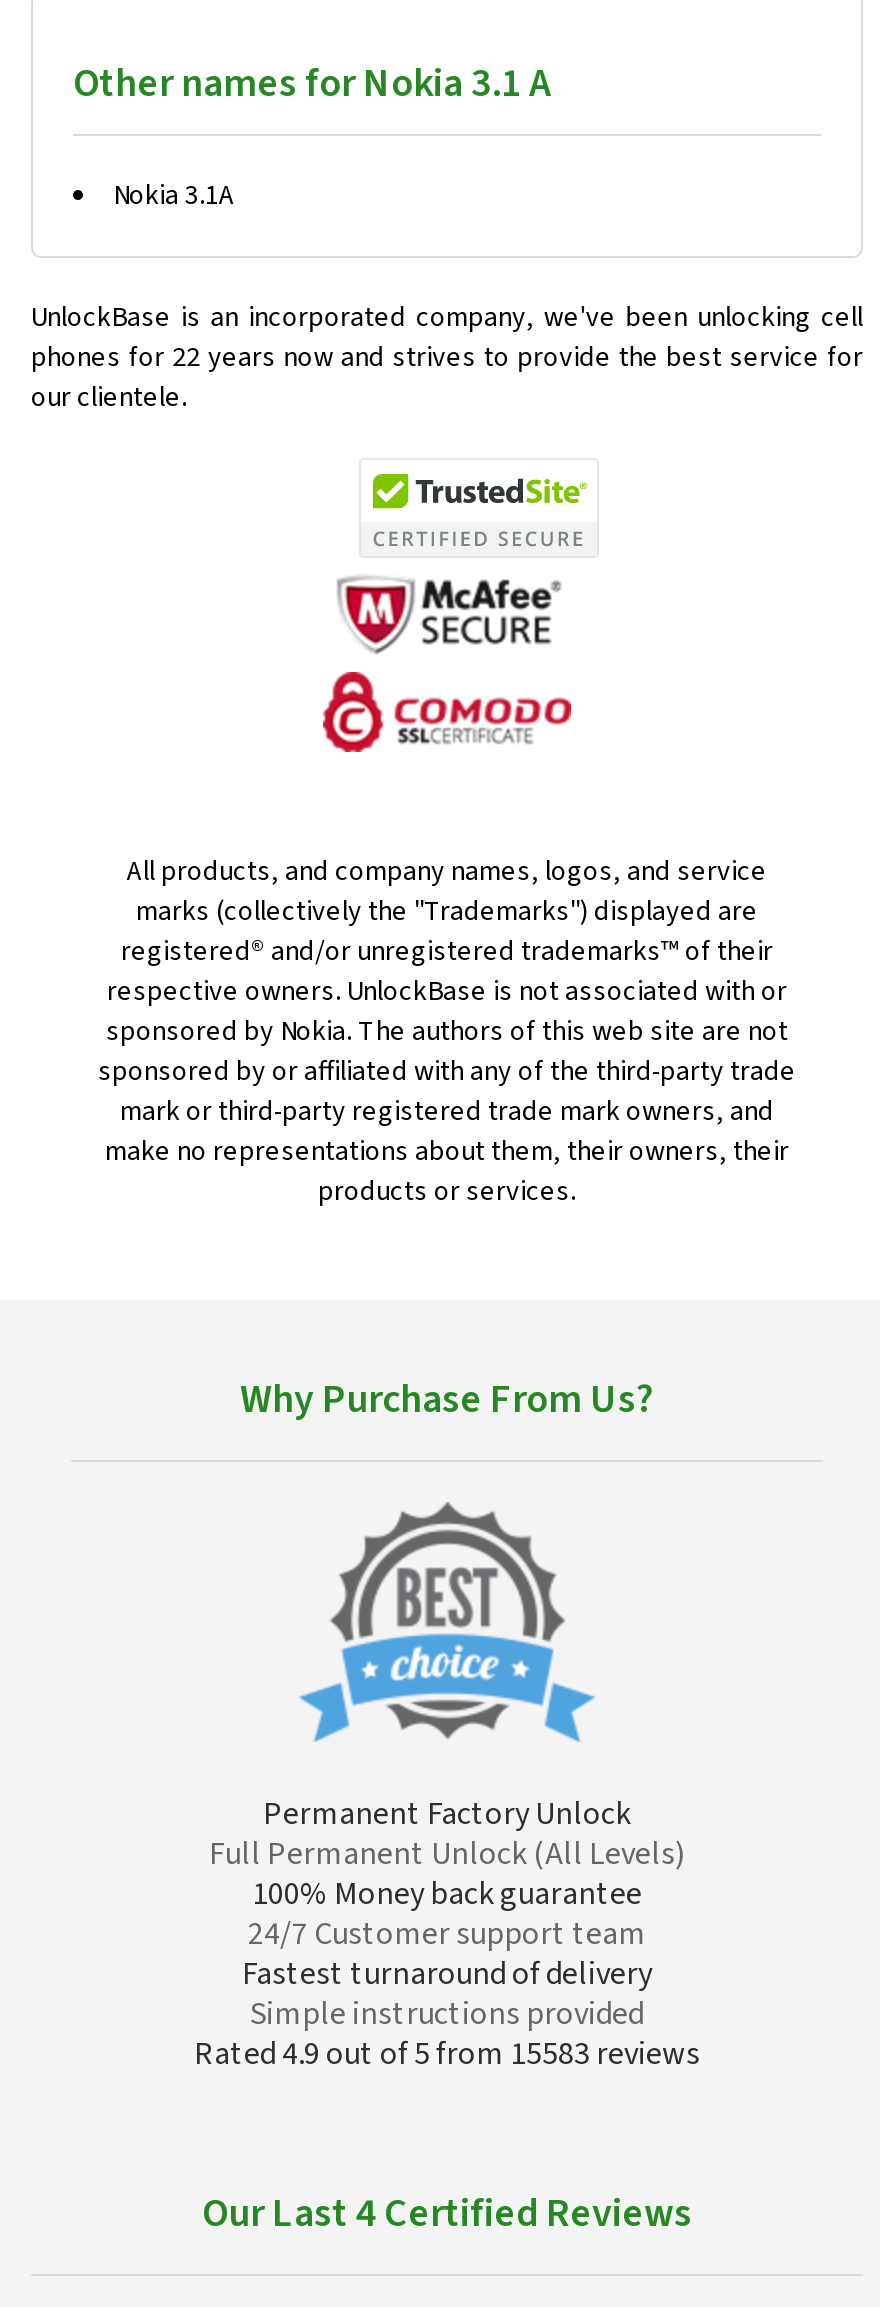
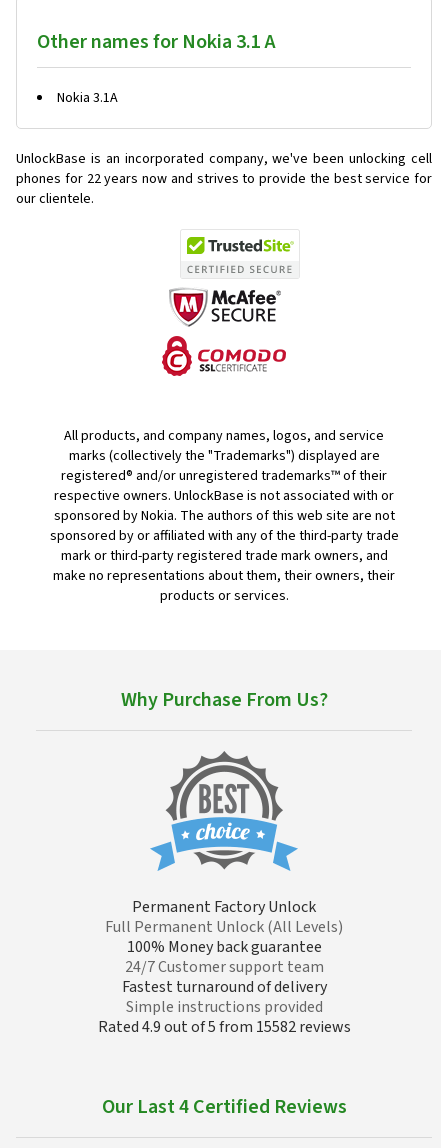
- Rated 4.9 out of 5 from 15583 reviews
+ Rated 4.9 out of 5 from 15582 reviews
